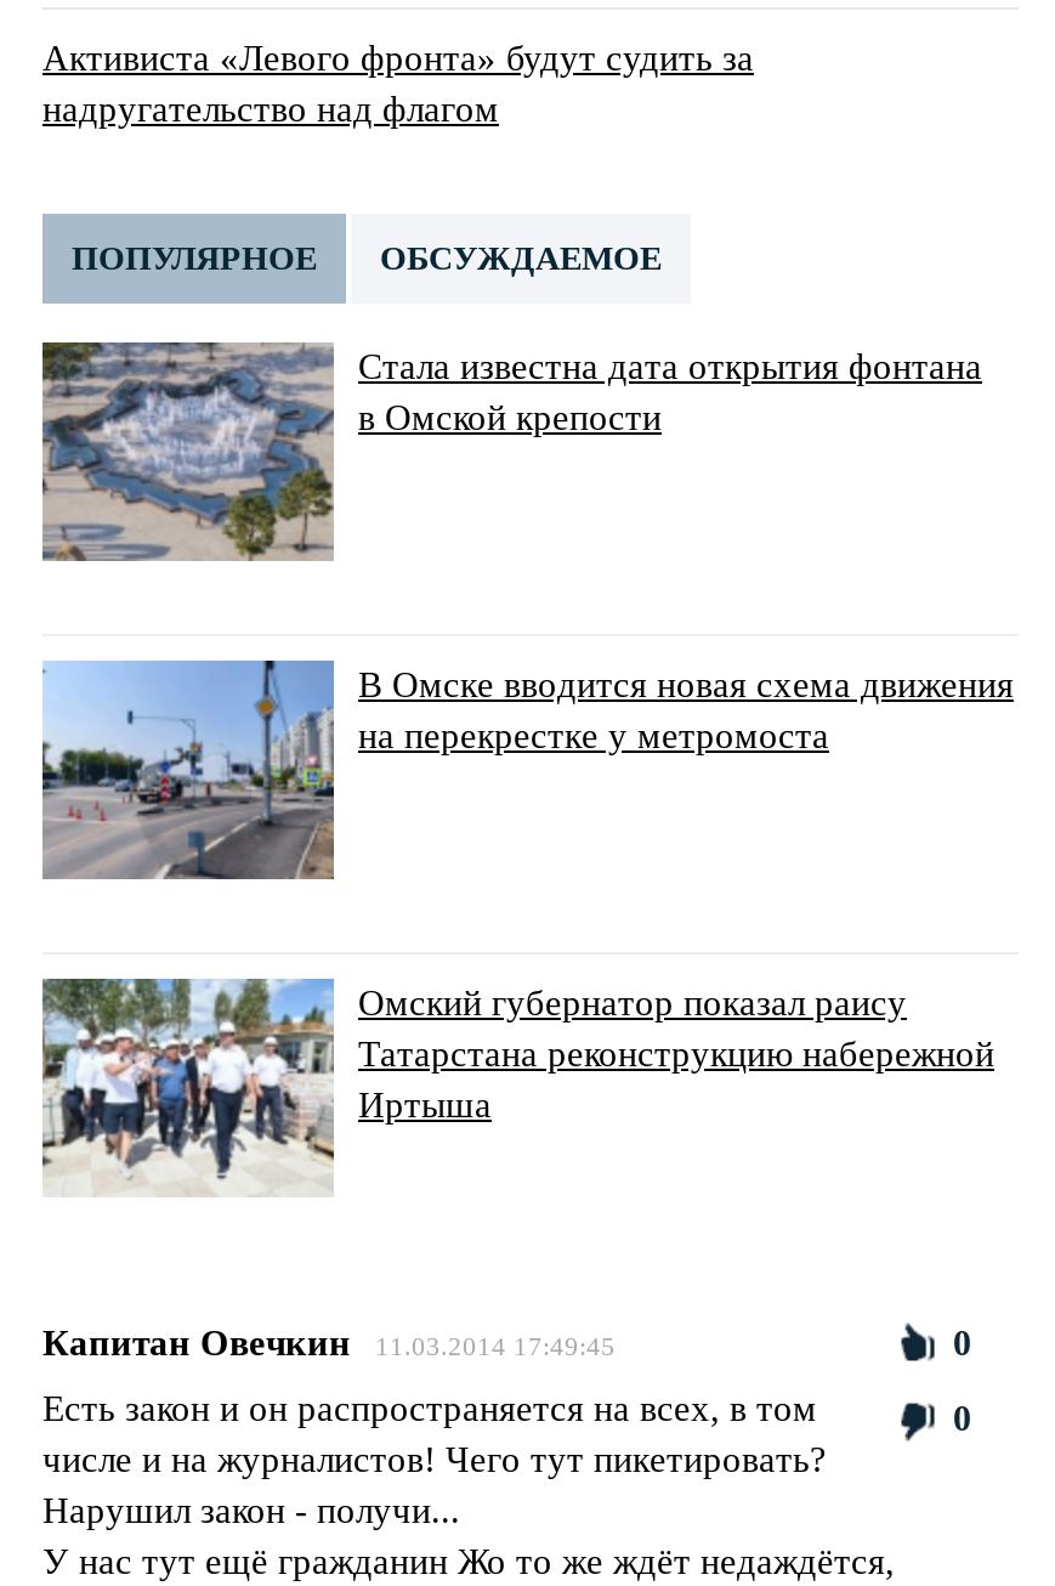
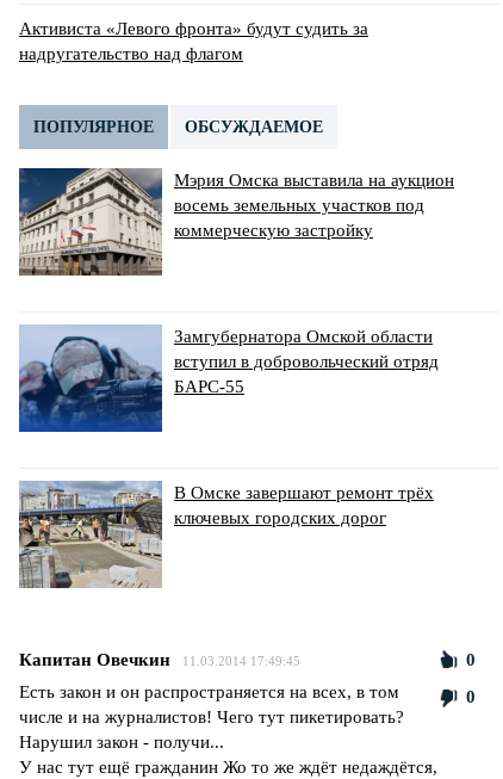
- [image]
- Стала известна дата открытия фонтана
- в Омской крепости
+ [image]
+ Мэрия Омска выставила на аукцион
+ восемь земельных участков под
+ коммерческую застройку

- [image]
- В Омске вводится новая схема движения
- на перекрестке у метромоста
+ [image]
+ Замгубернатора Омской области
+ вступил в добровольческий отряд
+ БАРС-55

- [image]
- Омский губернатор показал раису
- Татарстана реконструкцию набережной
- Иртыша
+ [image]
+ В Омске завершают ремонт трёх
+ ключевых городских дорог
